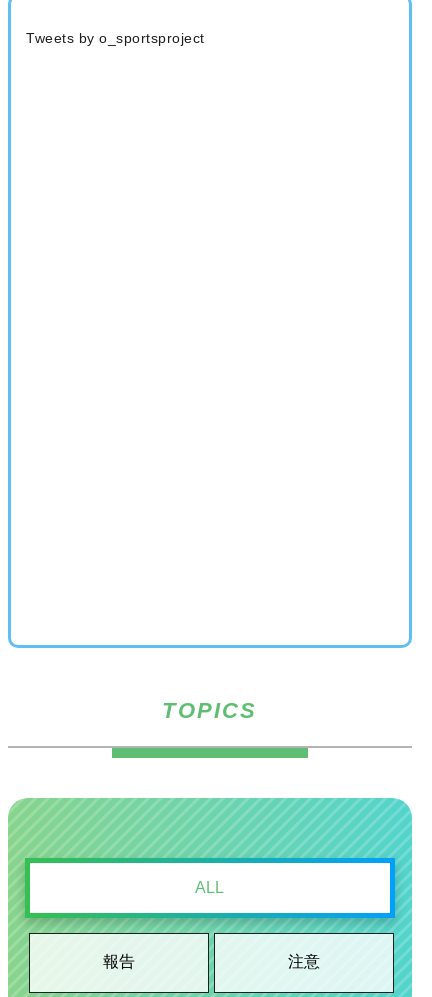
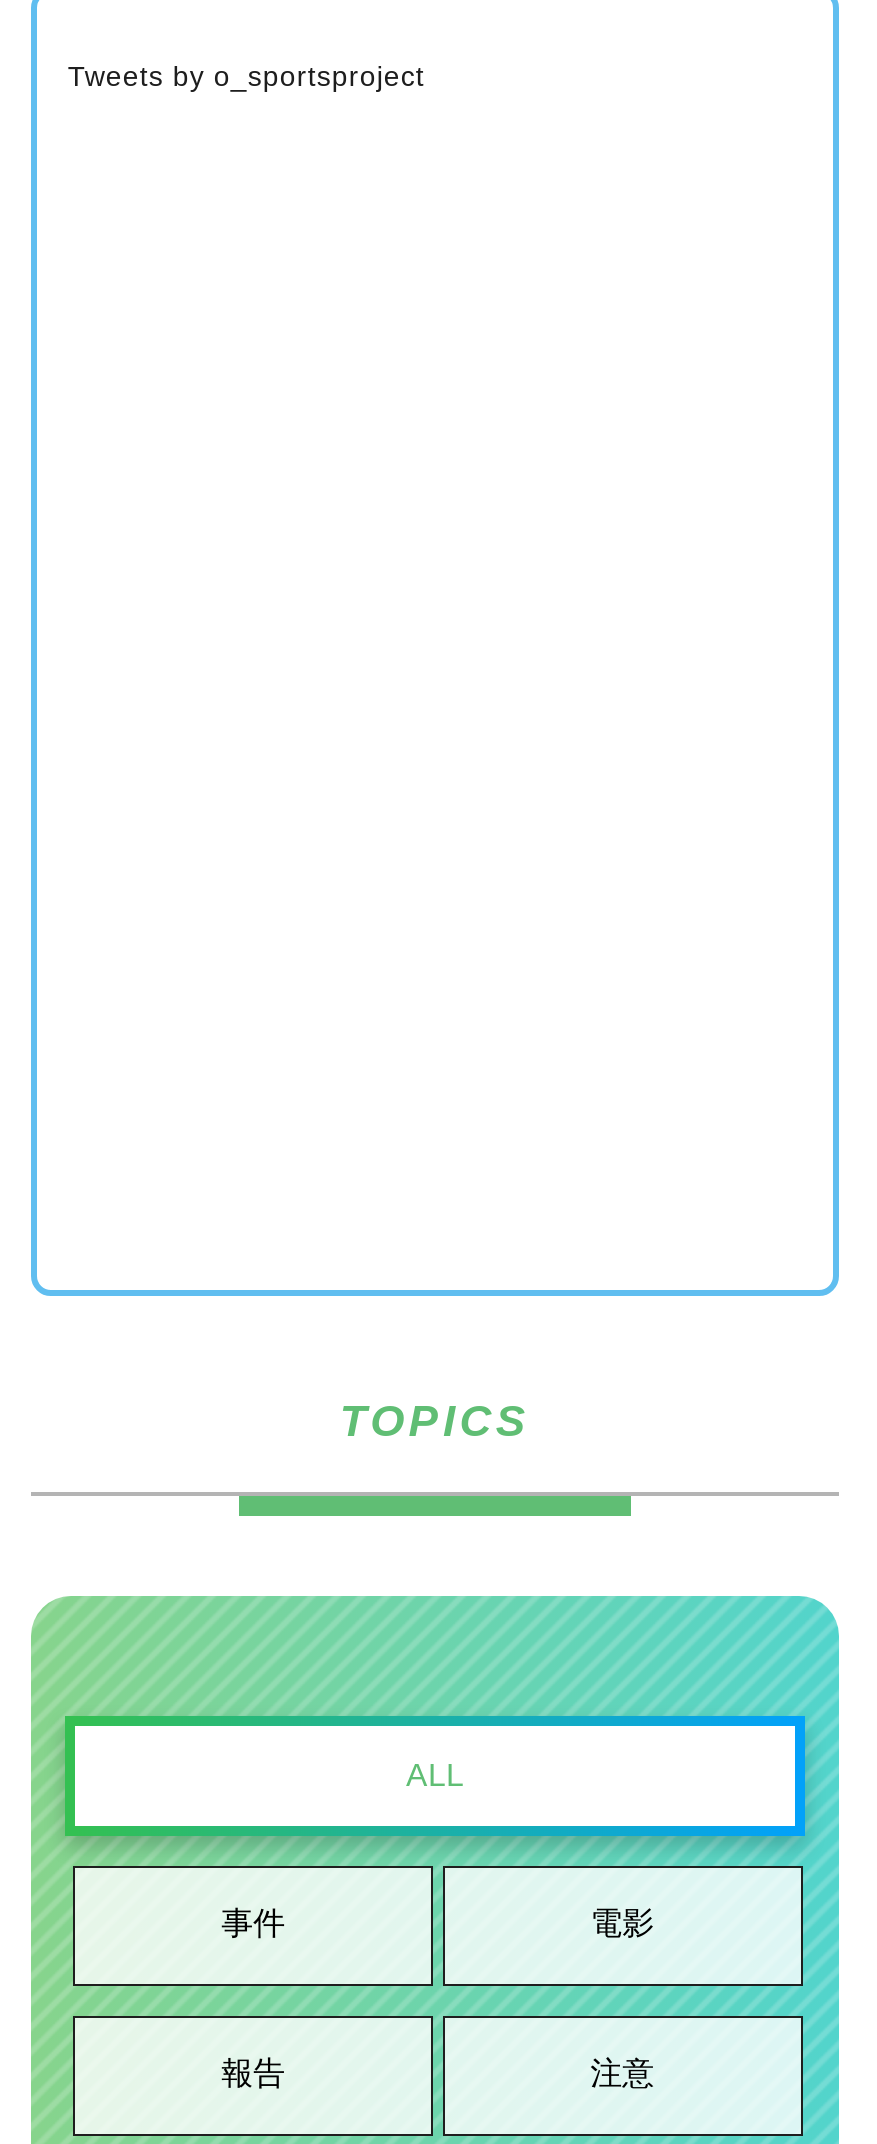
+ 事件
+ 電影
